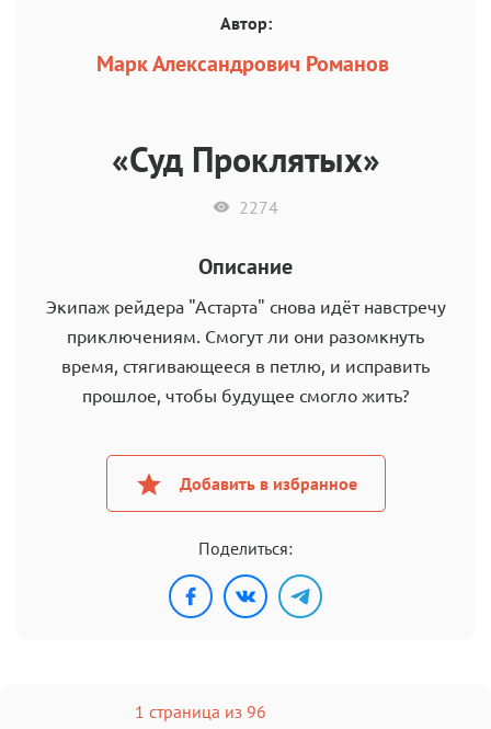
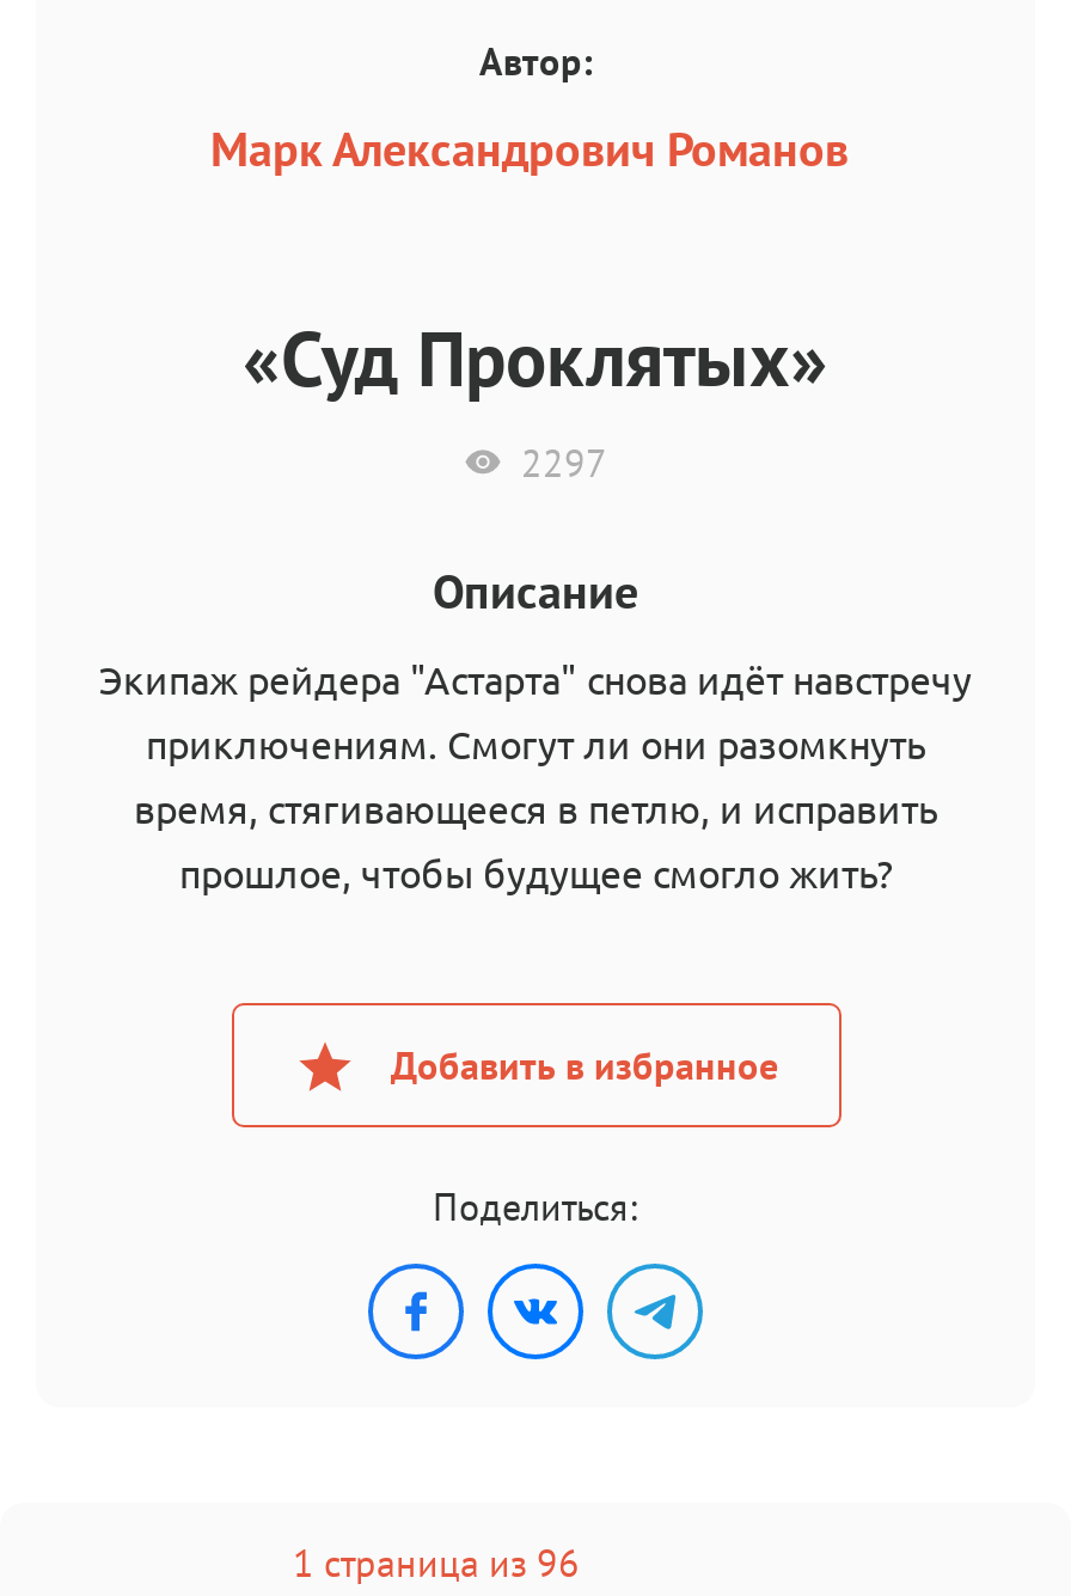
- 2274
+ 2297
